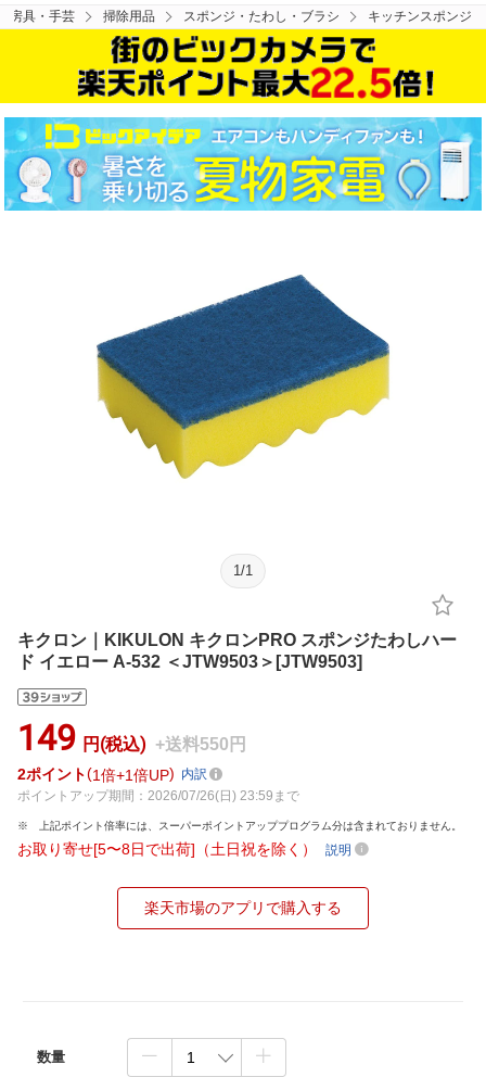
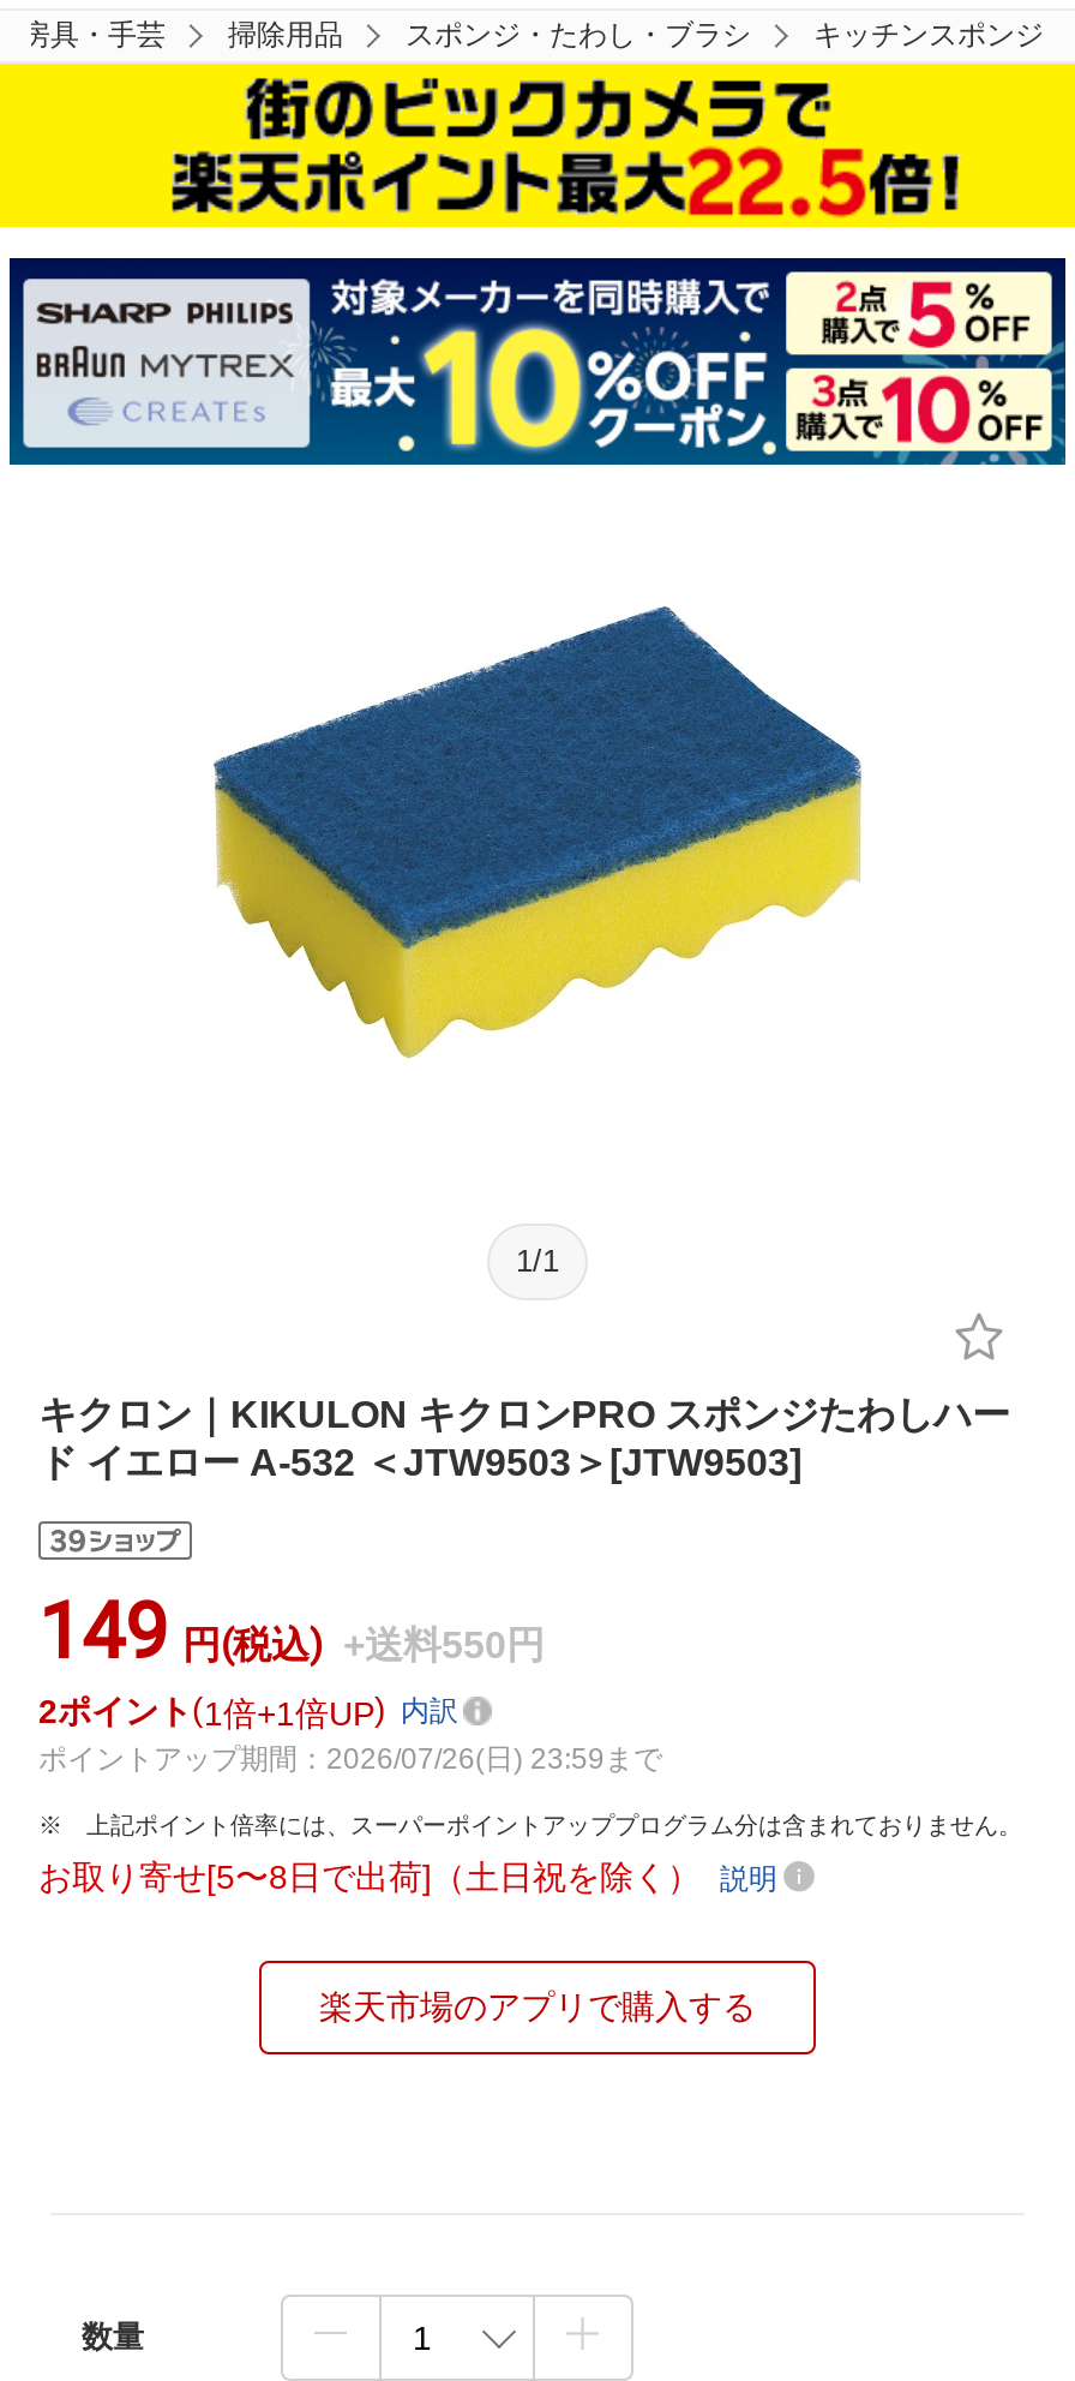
- [image]
+ [image]
